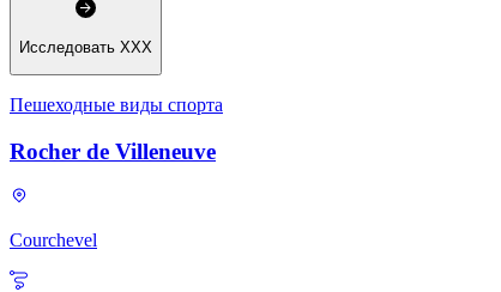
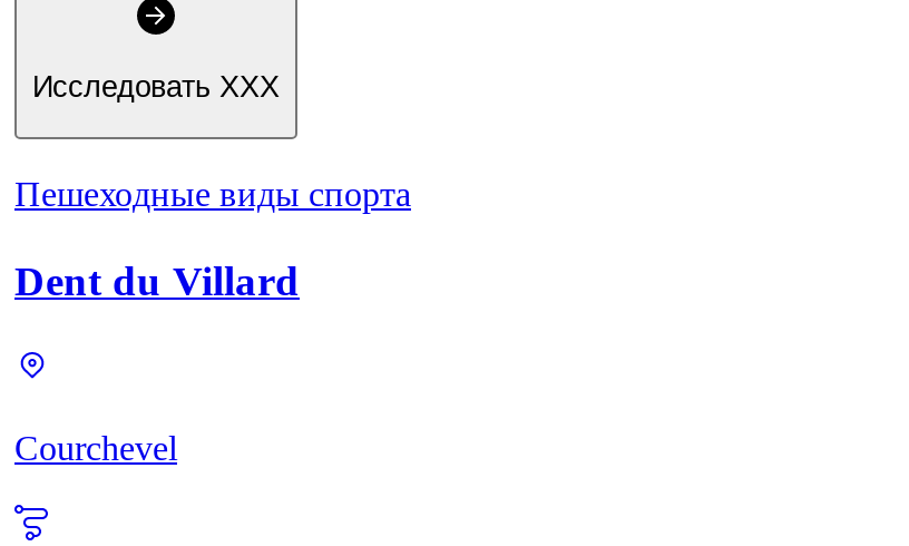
- Rocher de Villeneuve
+ Dent du Villard
